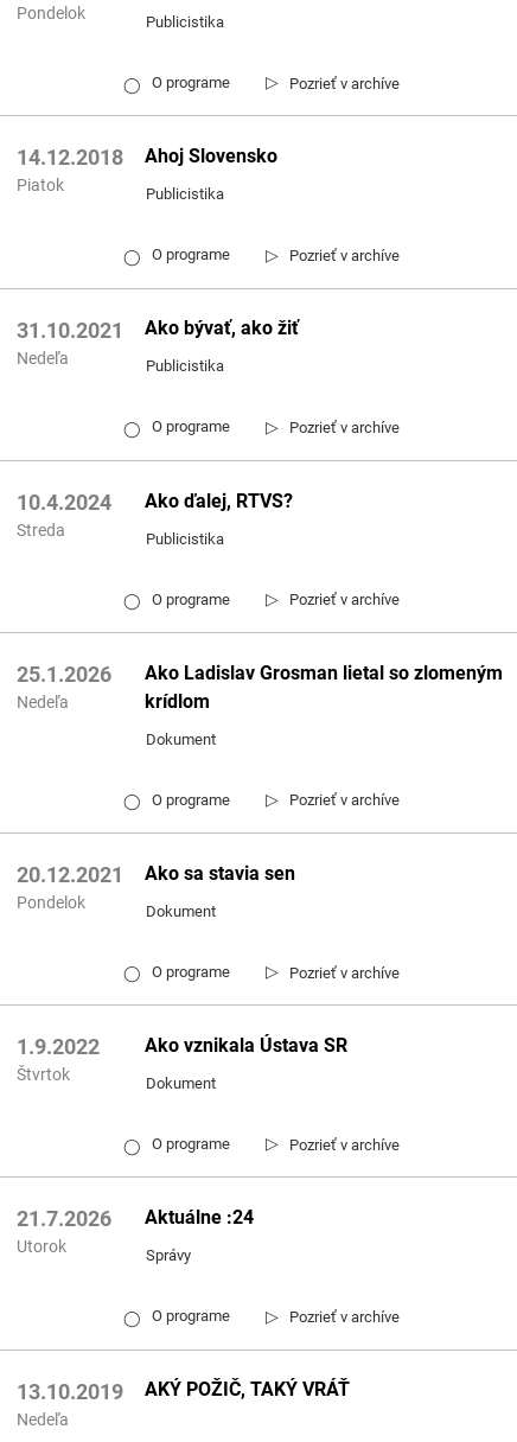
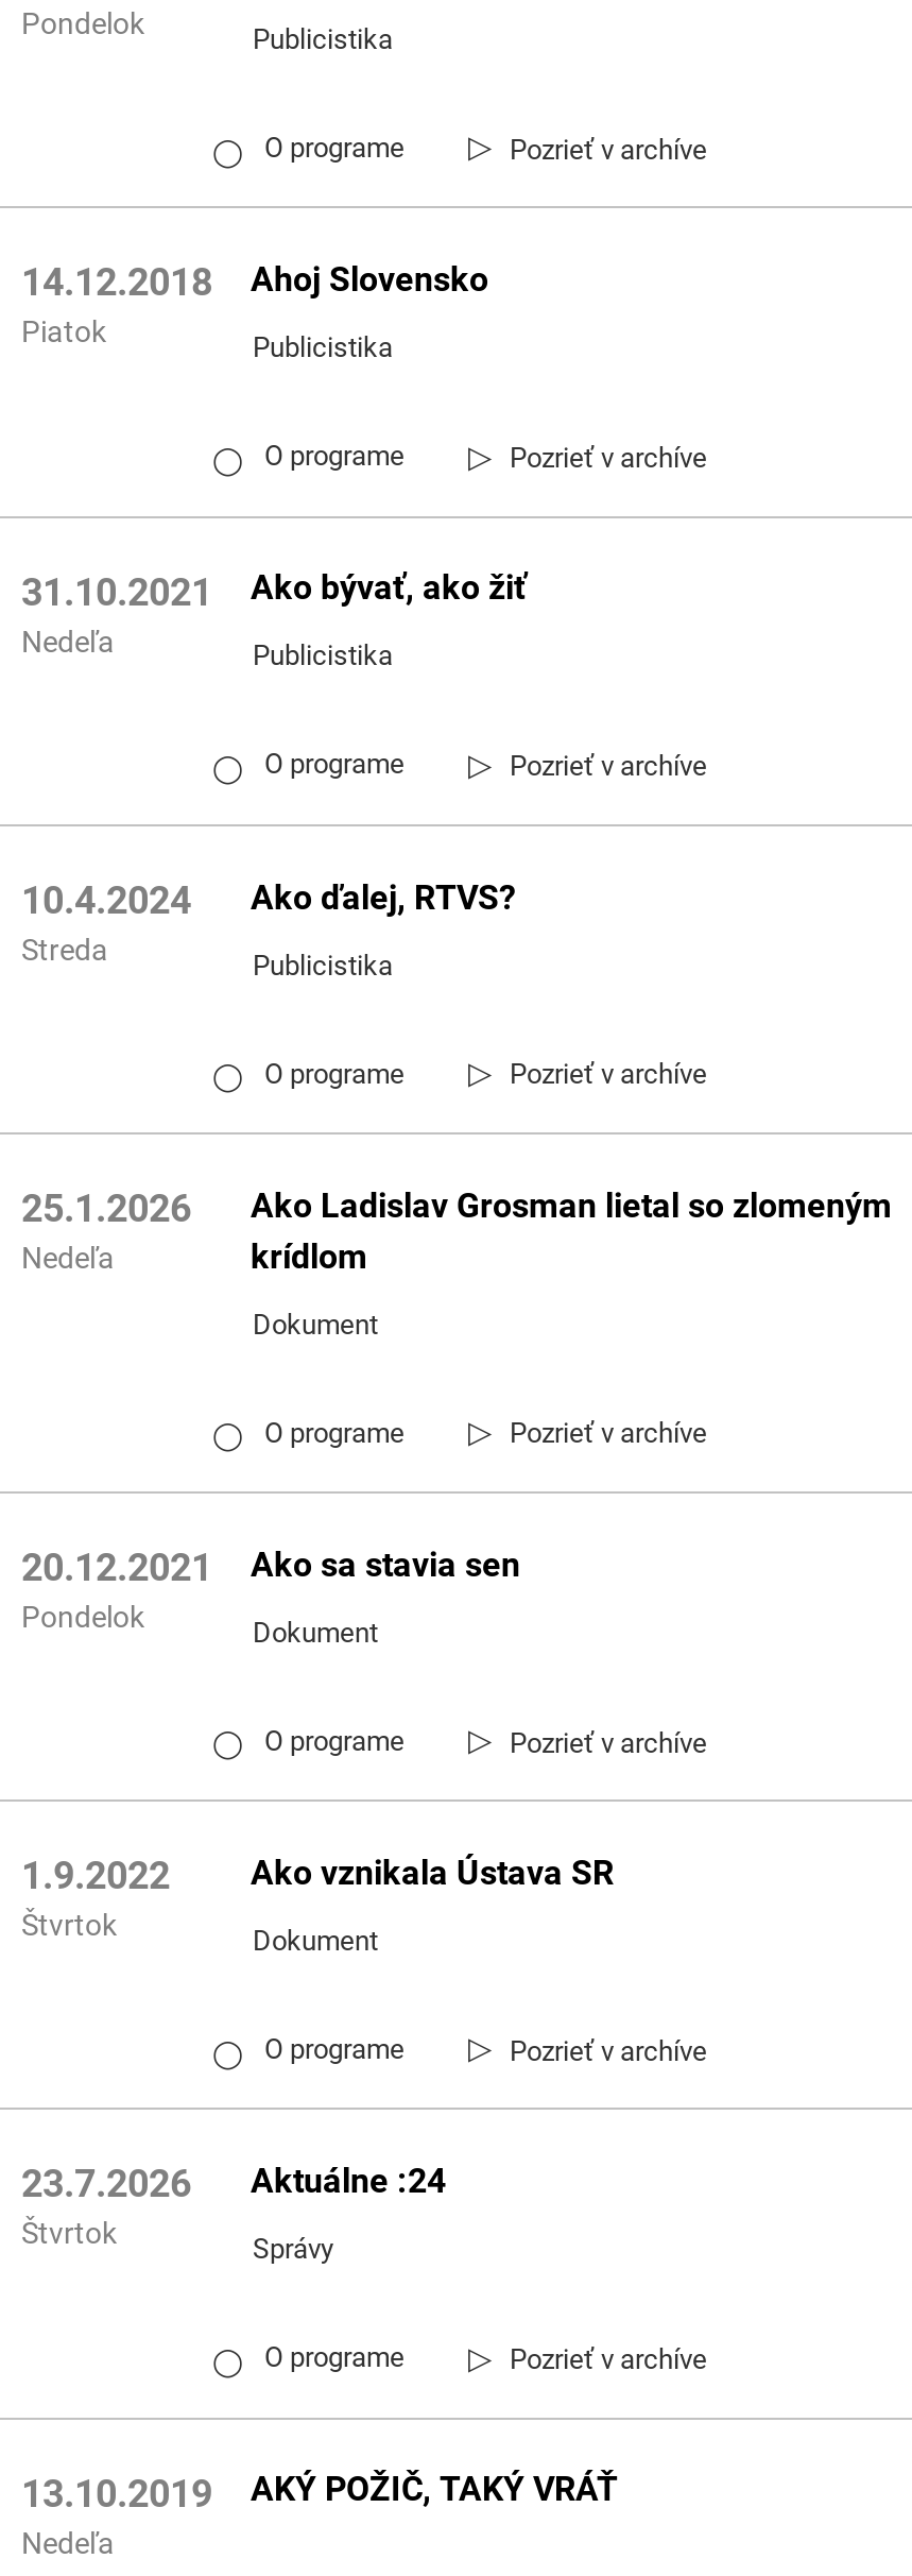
- 21.7.2026 Aktuálne :24
+ 23.7.2026 Aktuálne :24

- Utorok
+ Štvrtok
